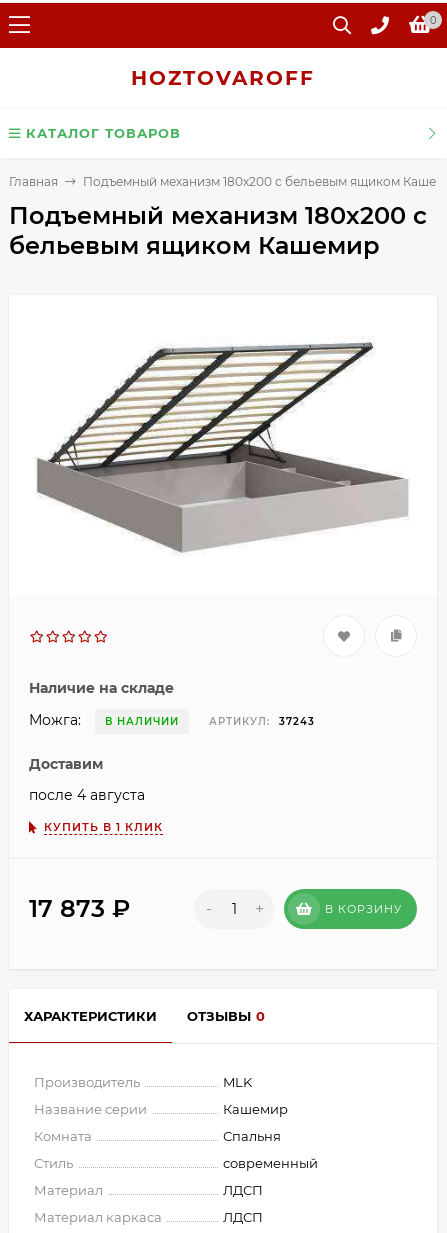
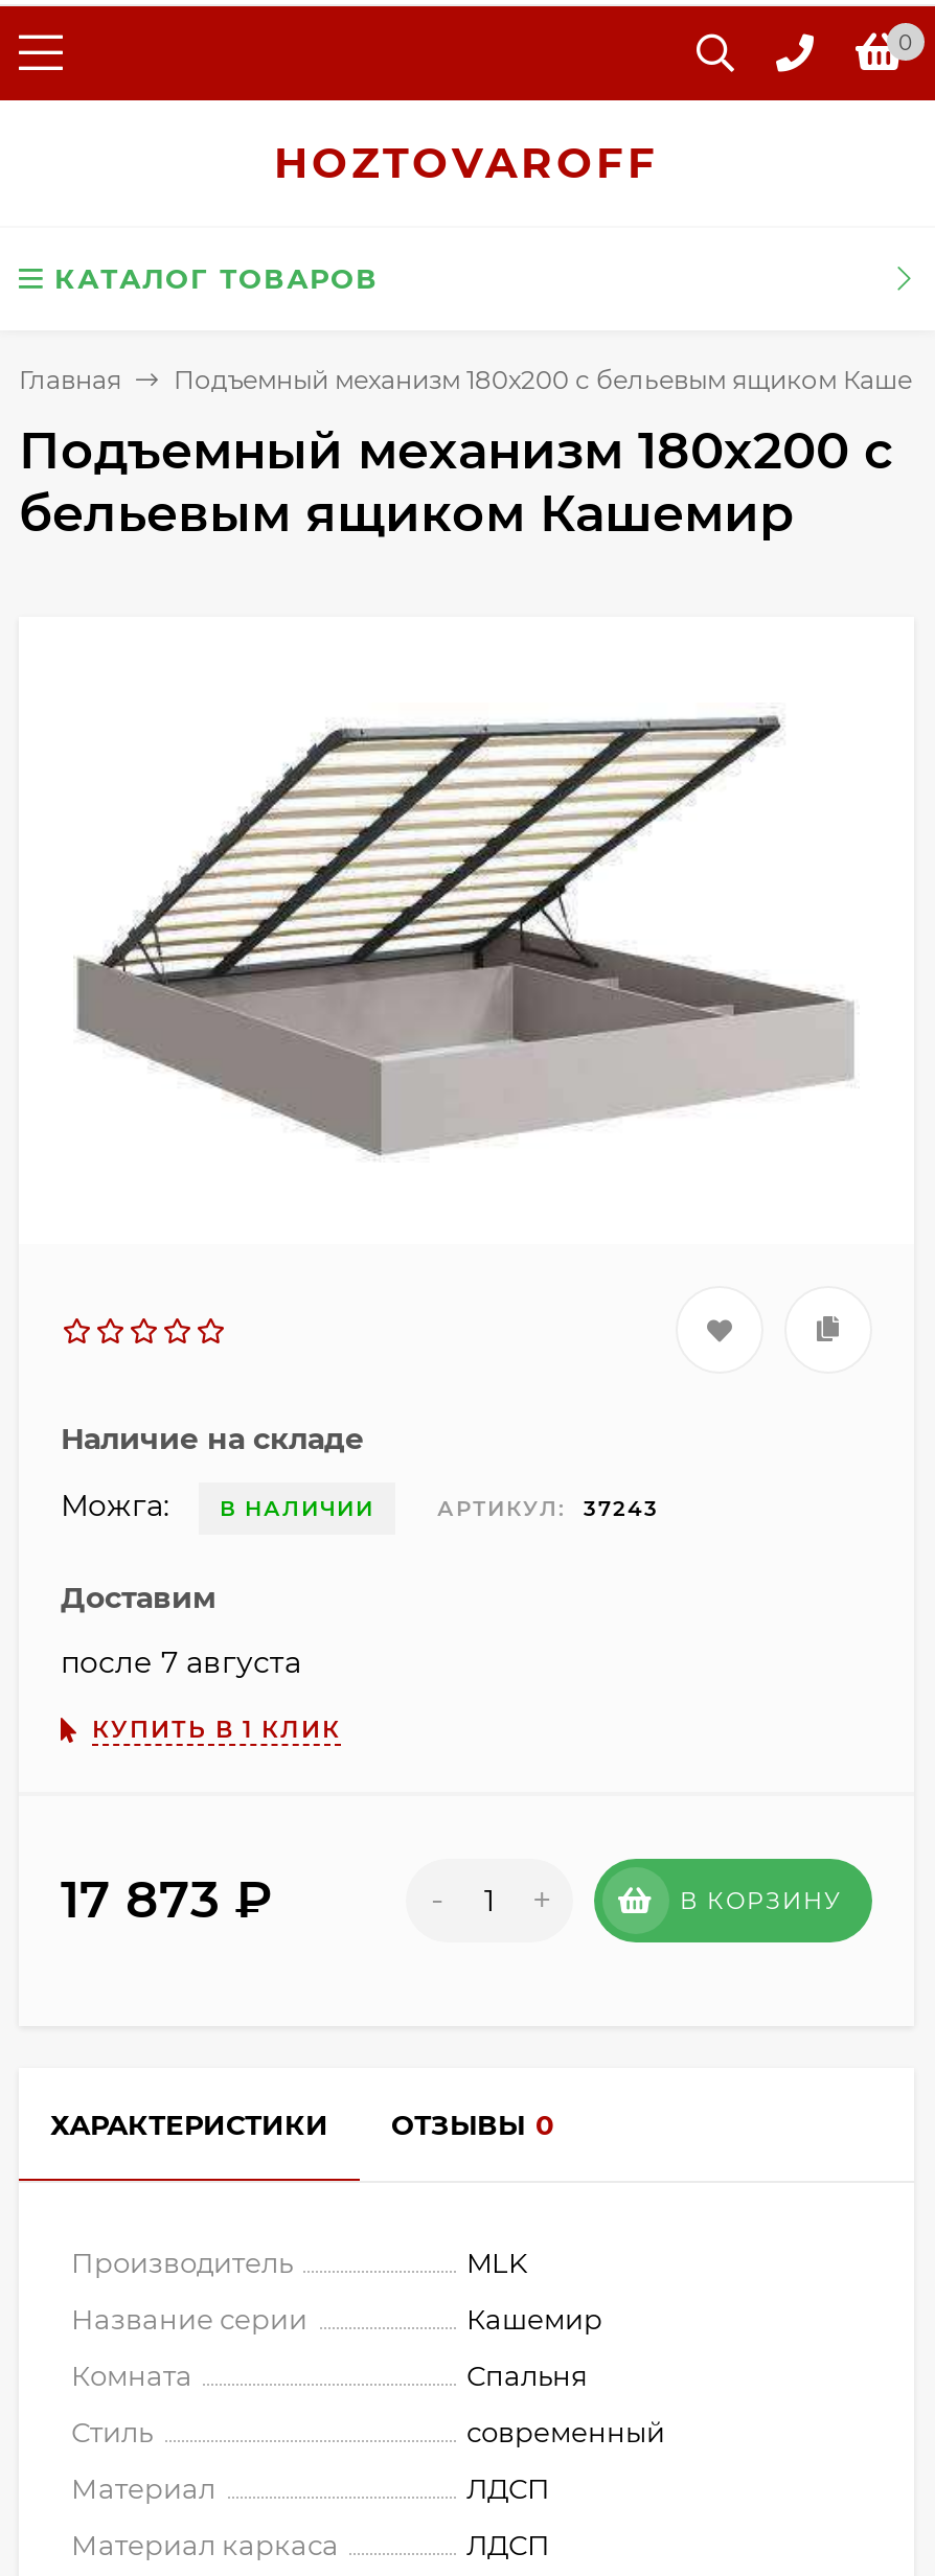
- после 4 августа
+ после 7 августа
